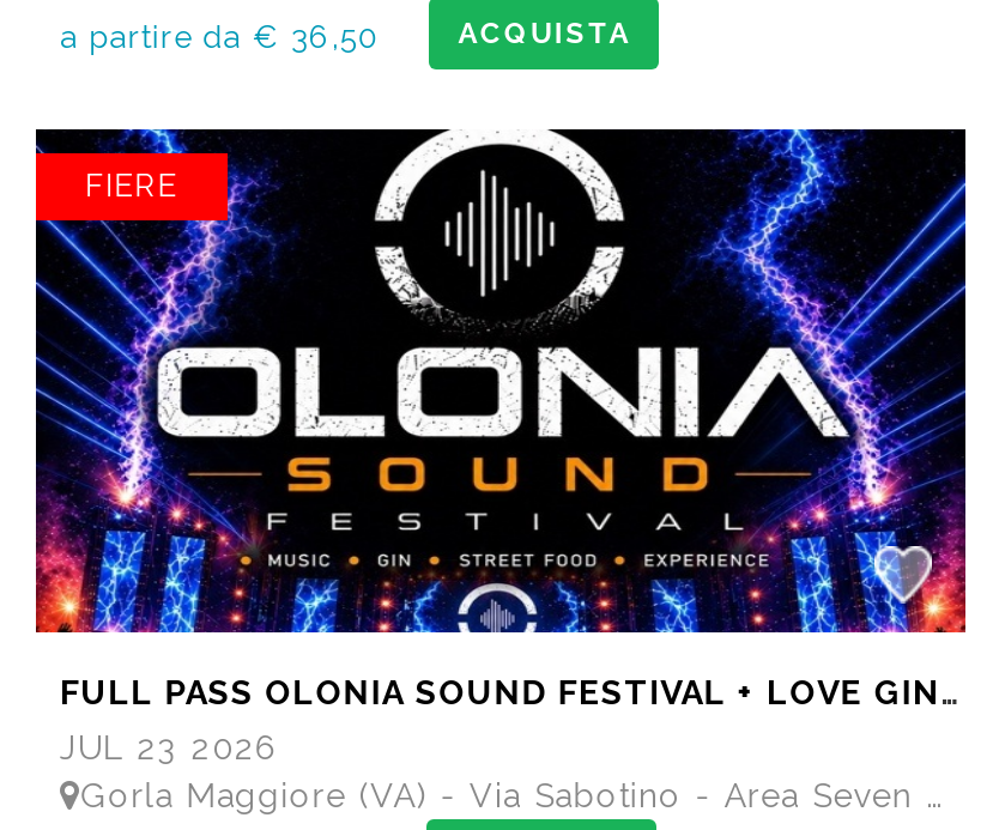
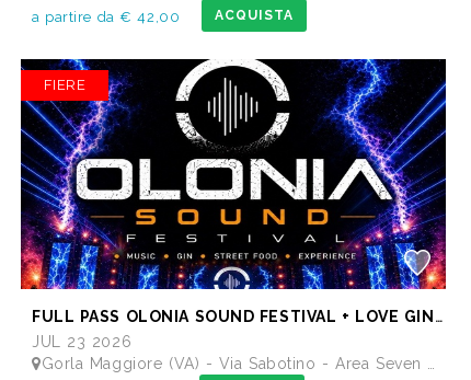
- a partire da € 36,50
+ a partire da € 42,00
